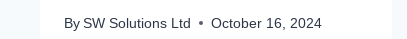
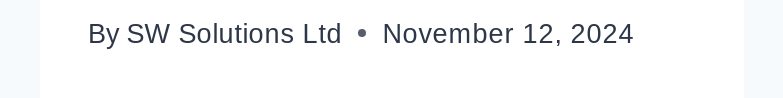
- By SW Solutions Ltd October 16, 2024
+ By SW Solutions Ltd November 12, 2024
